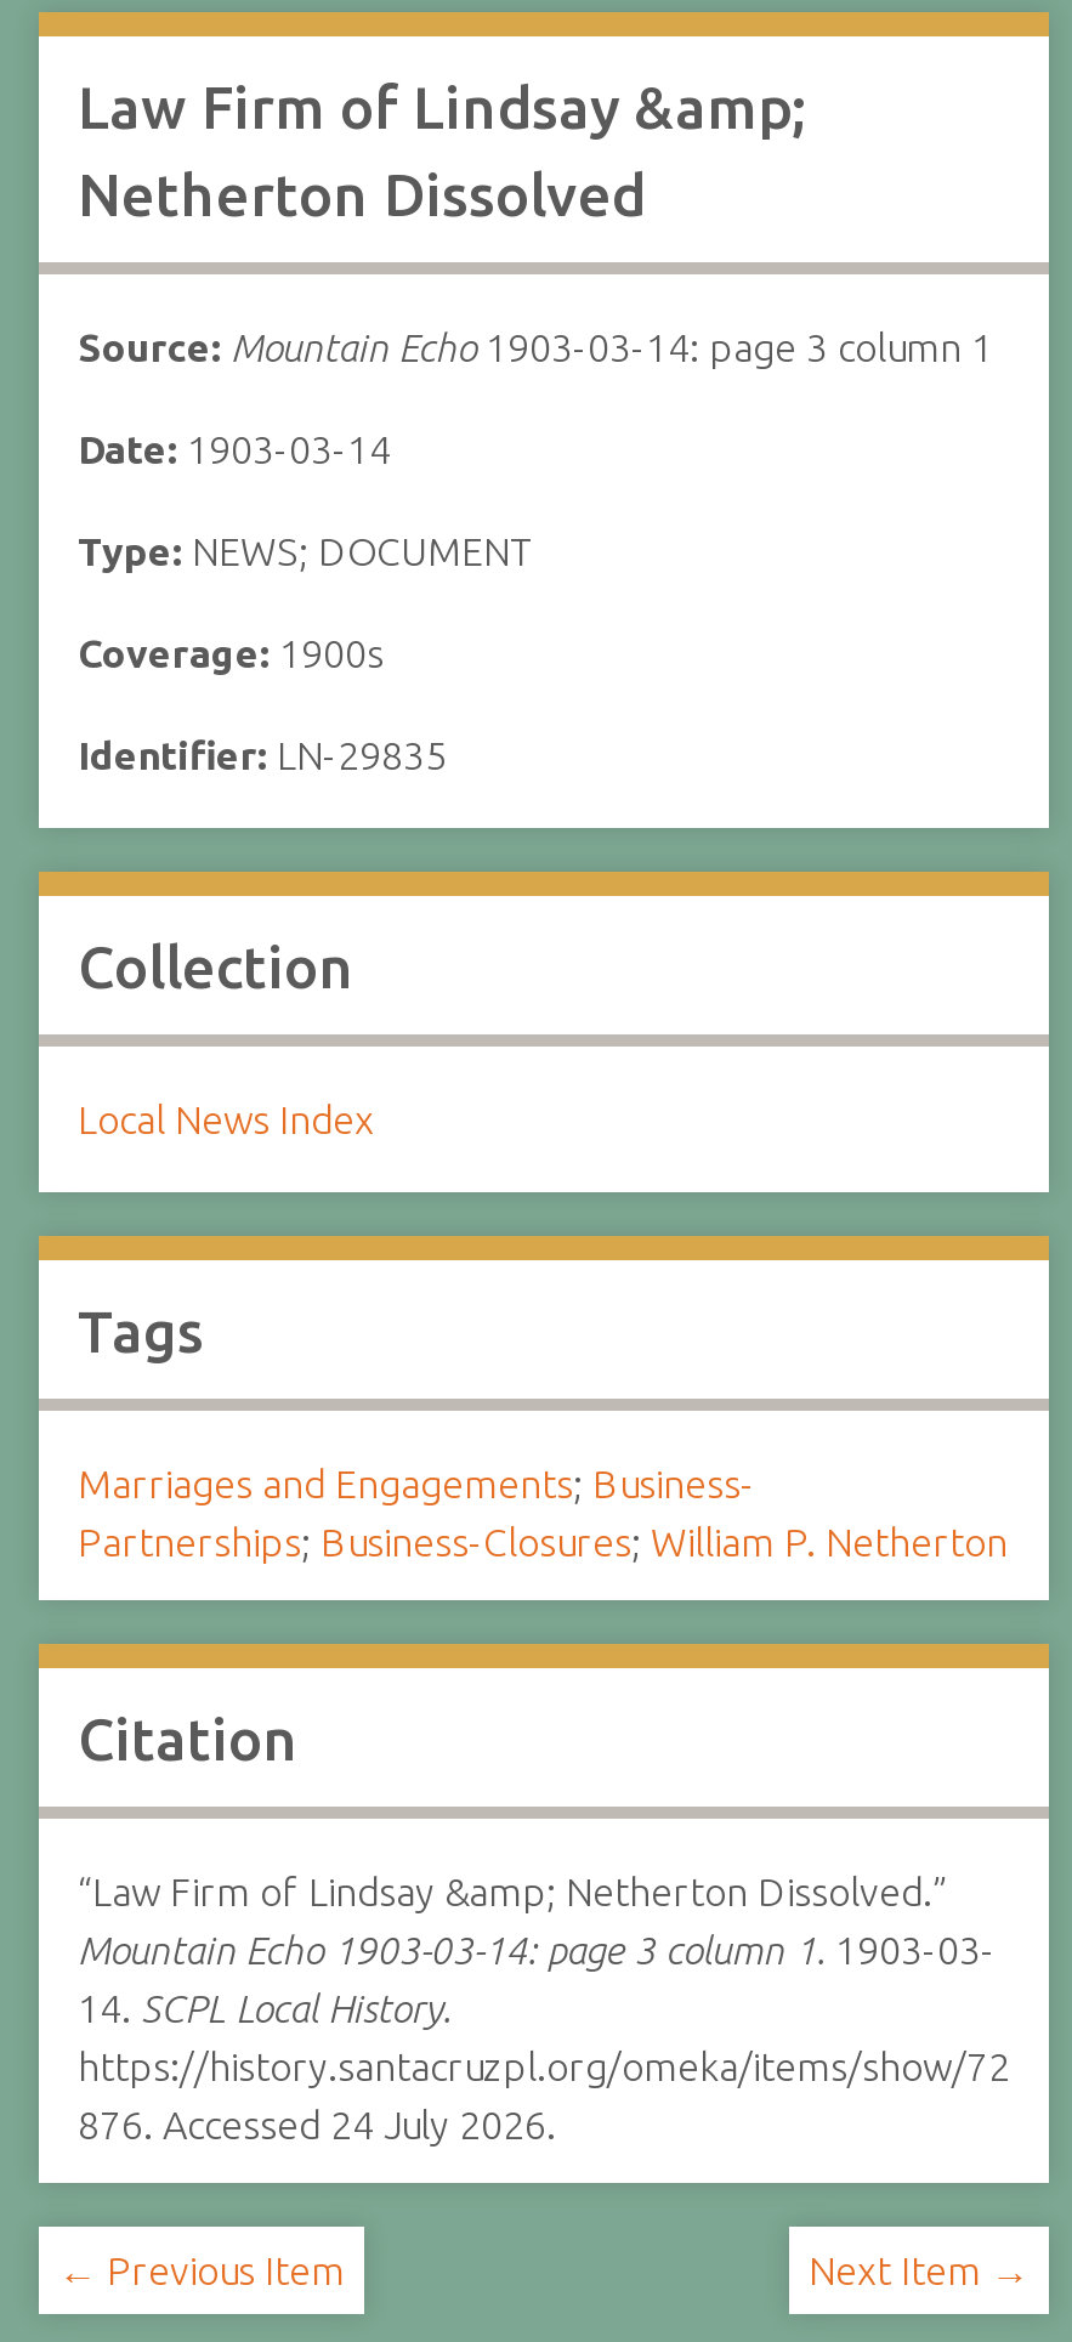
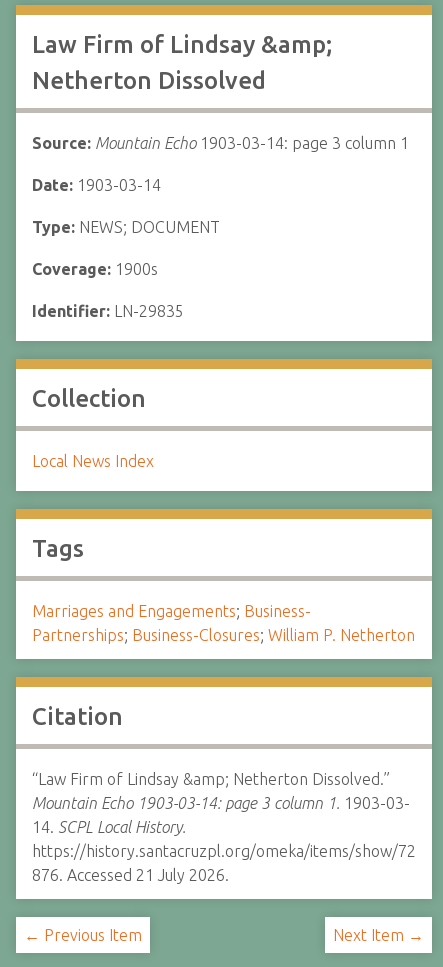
- 876. Accessed 24 July 2026.
+ 876. Accessed 21 July 2026.
